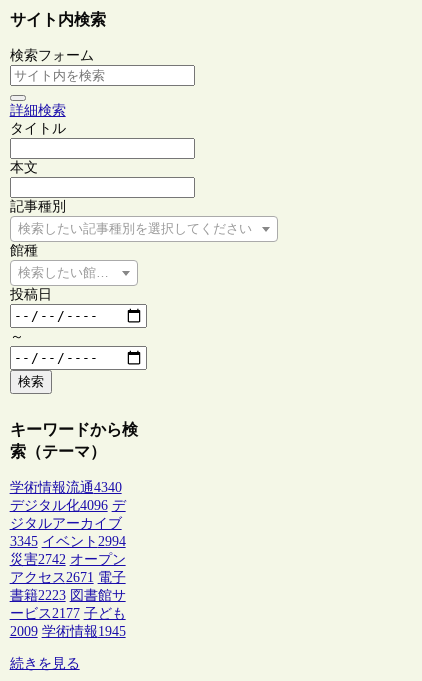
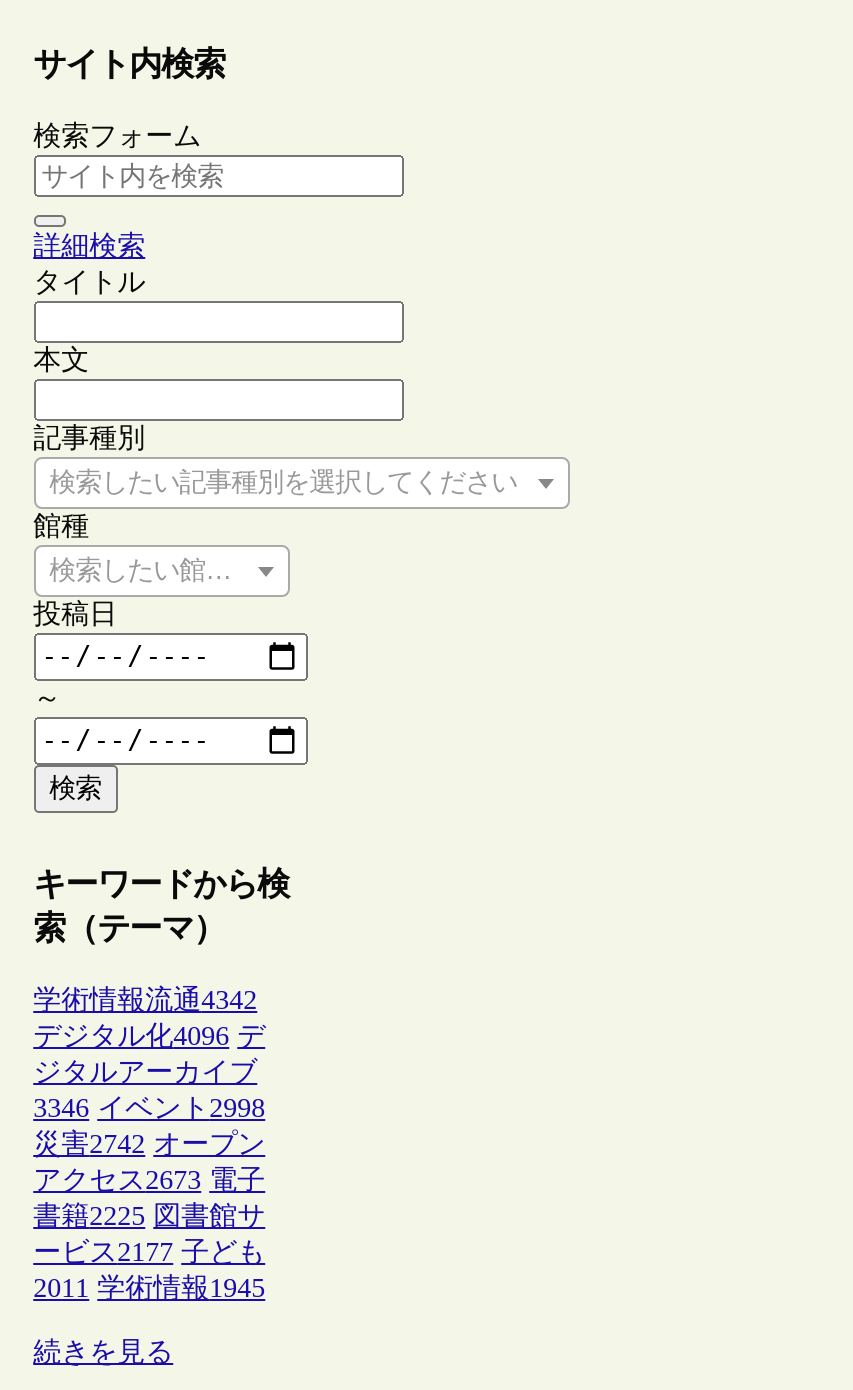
- 学術情報流通4340
+ 学術情報流通4342

- 3345 イベント2994
+ 3346 イベント2998

- アクセス2671 電子
+ アクセス2673 電子

- 書籍2223 図書館サ
+ 書籍2225 図書館サ

- 2009 学術情報1945
+ 2011 学術情報1945
